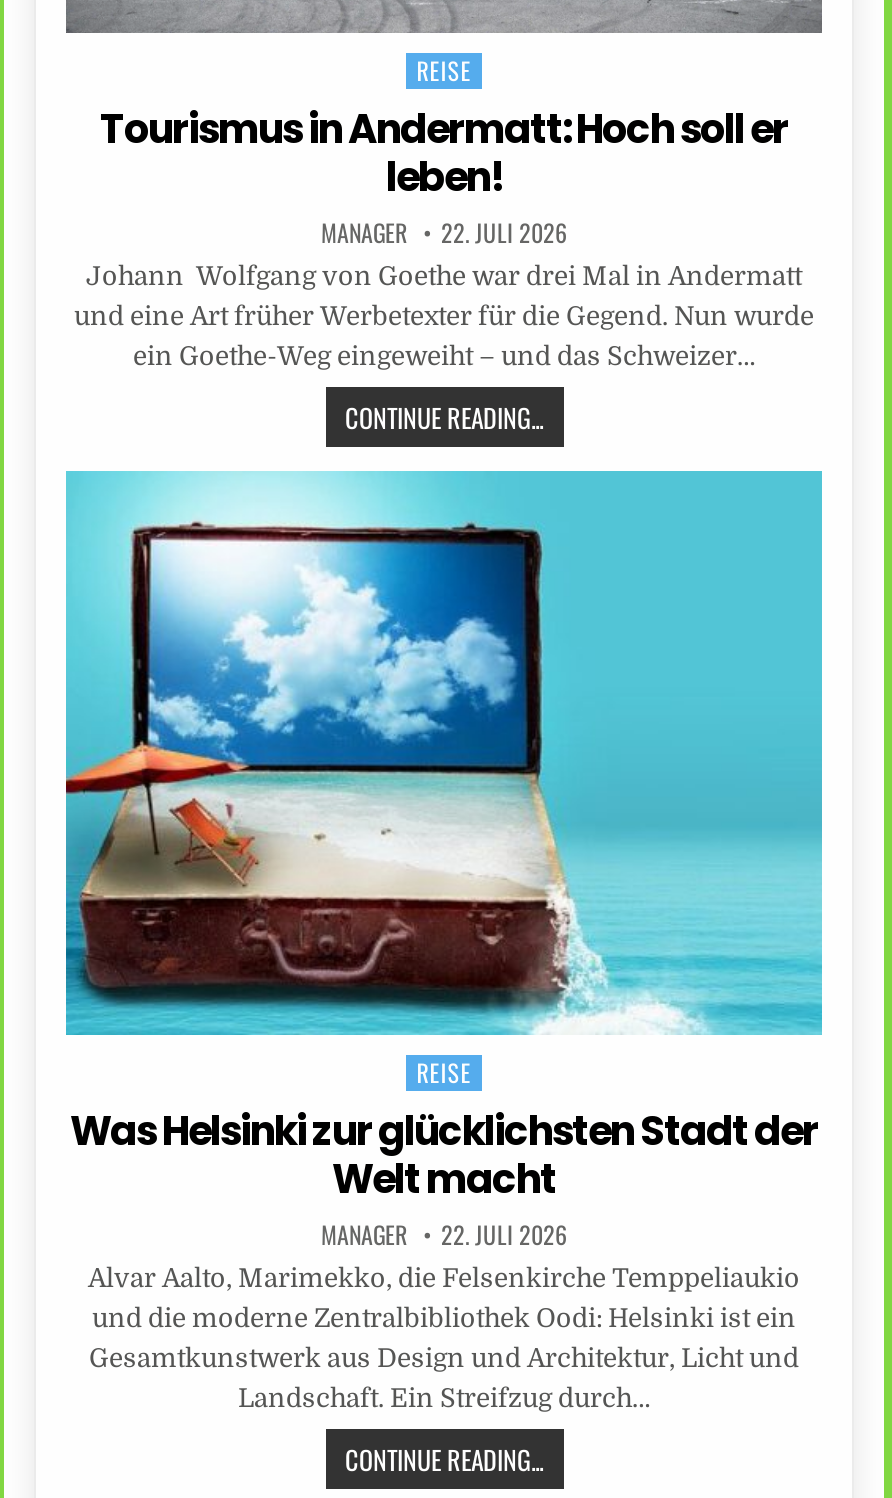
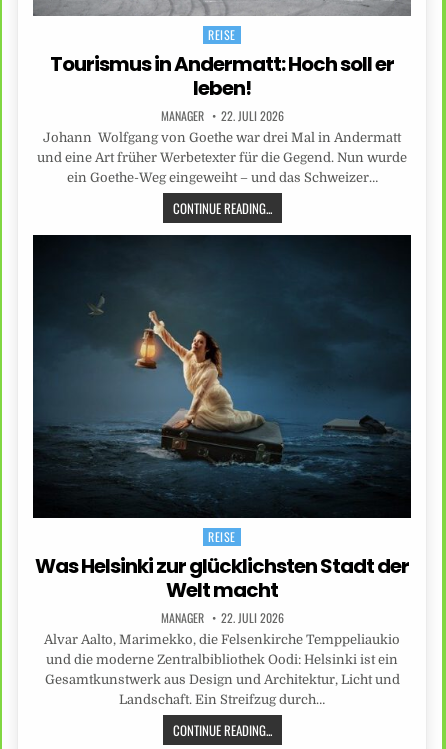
- [image]
+ [image]
